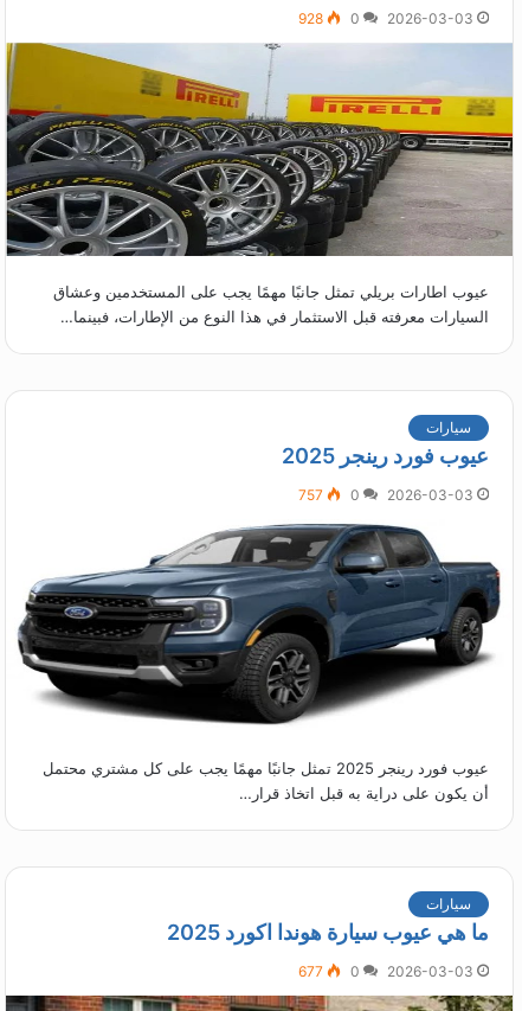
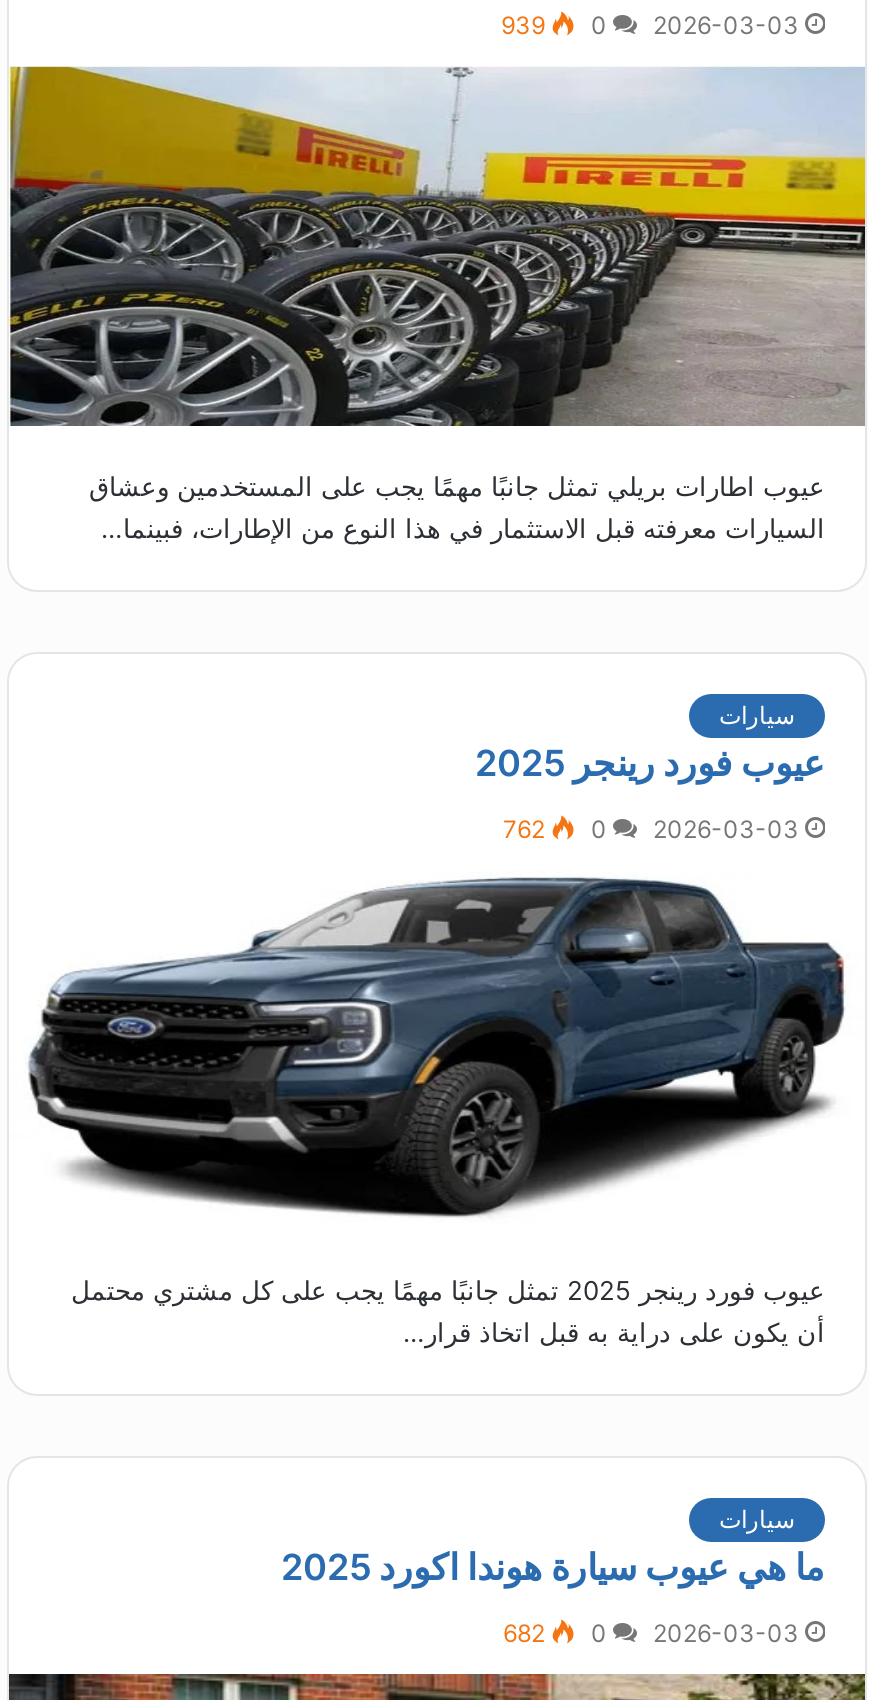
- 928 0 2026-03-03
+ 939 0 2026-03-03

- 757 0 2026-03-03
+ 762 0 2026-03-03

- 677 0 2026-03-03
+ 682 0 2026-03-03
